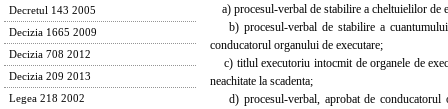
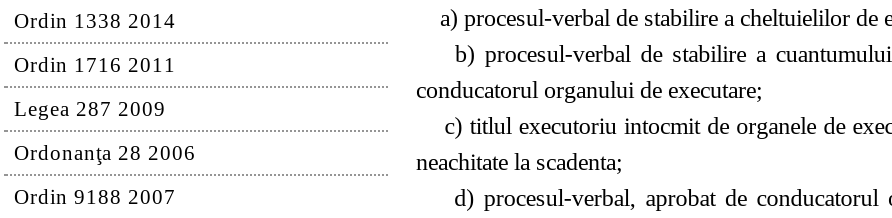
- Decretul 143 2005
+ Ordin 1338 2014

- Decizia 1665 2009
+ Ordin 1716 2011

- Decizia 708 2012
+ Legea 287 2009

- Decizia 209 2013
+ Ordonanţa 28 2006

- Legea 218 2002
+ Ordin 9188 2007
